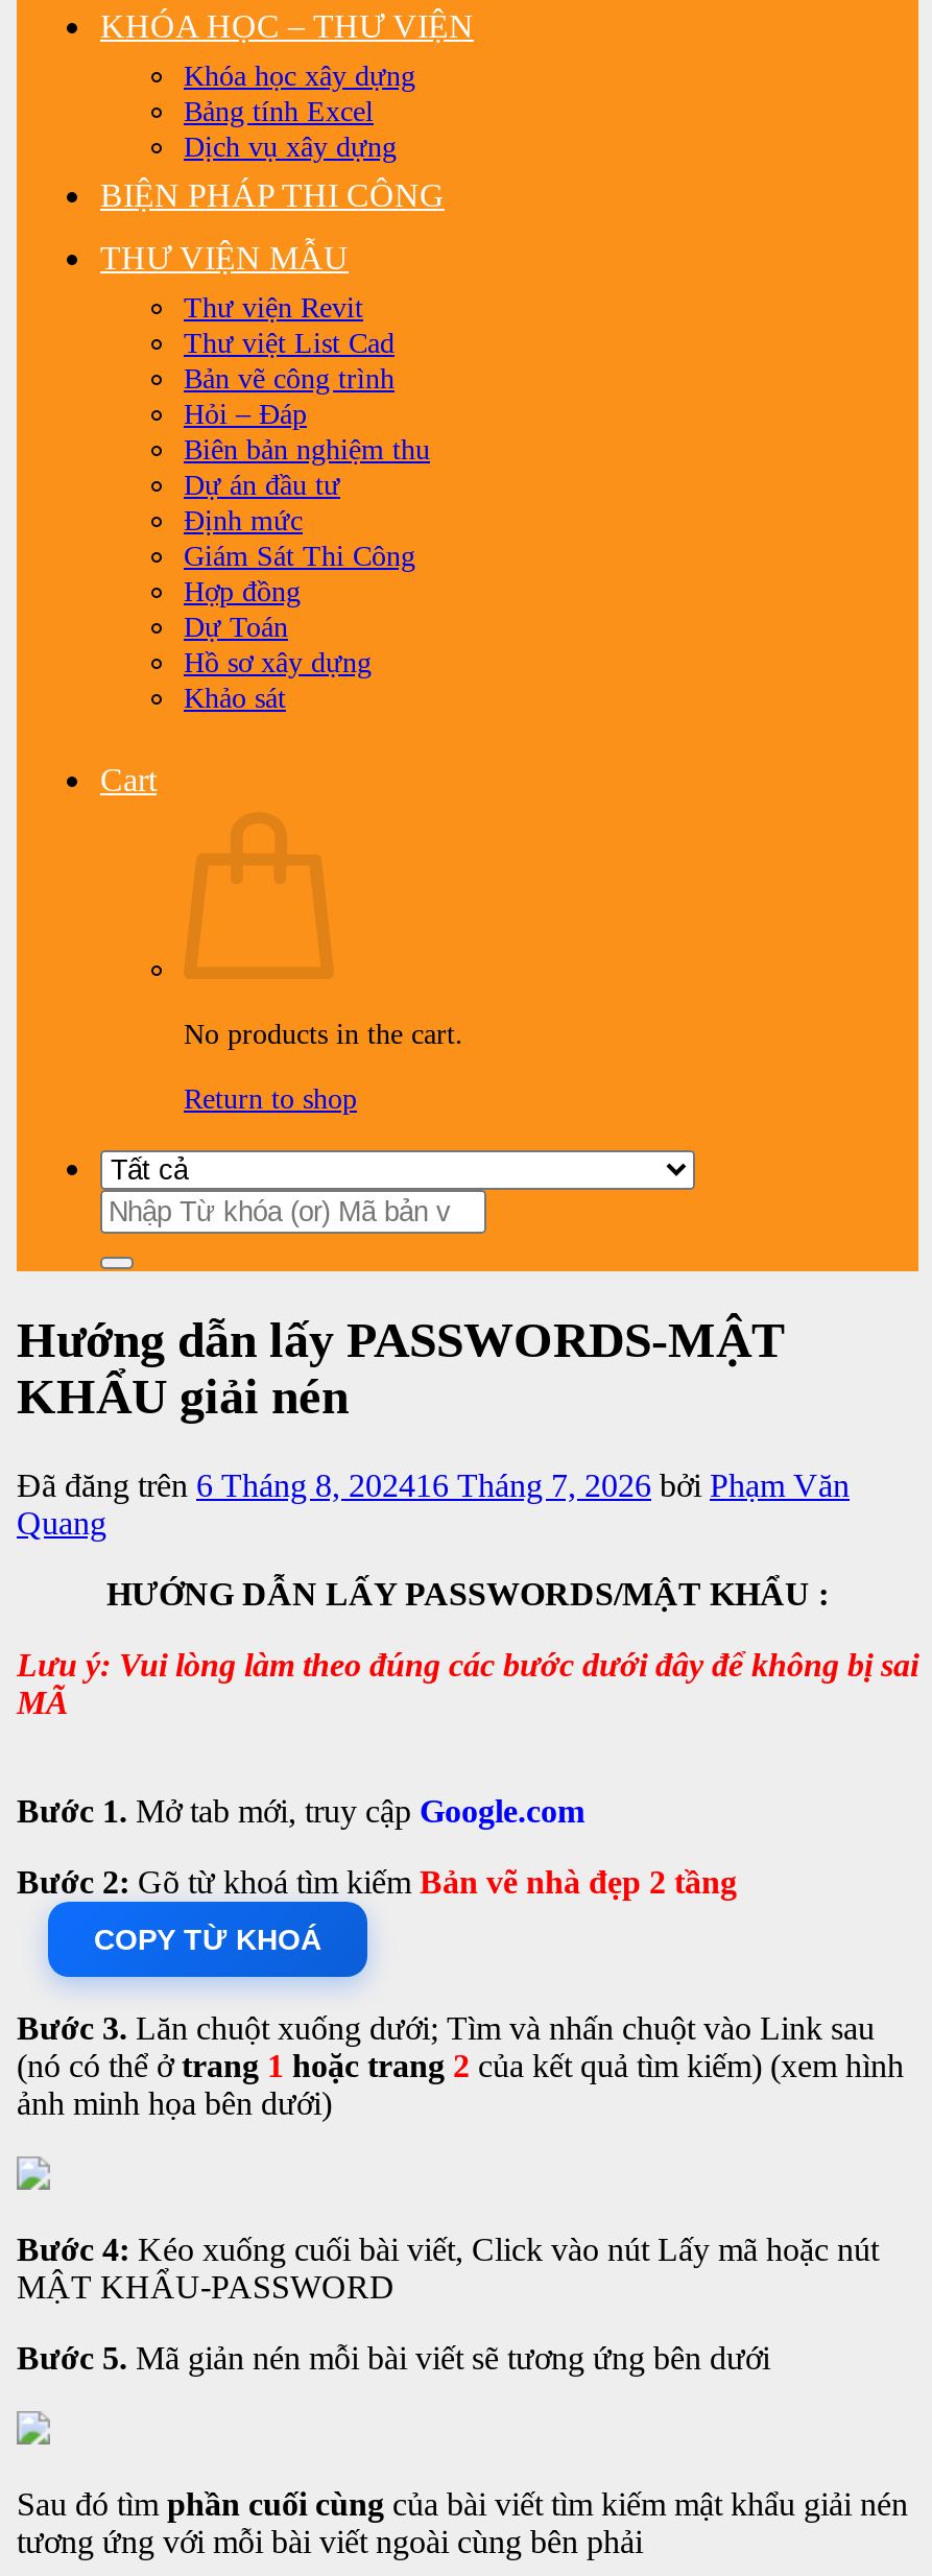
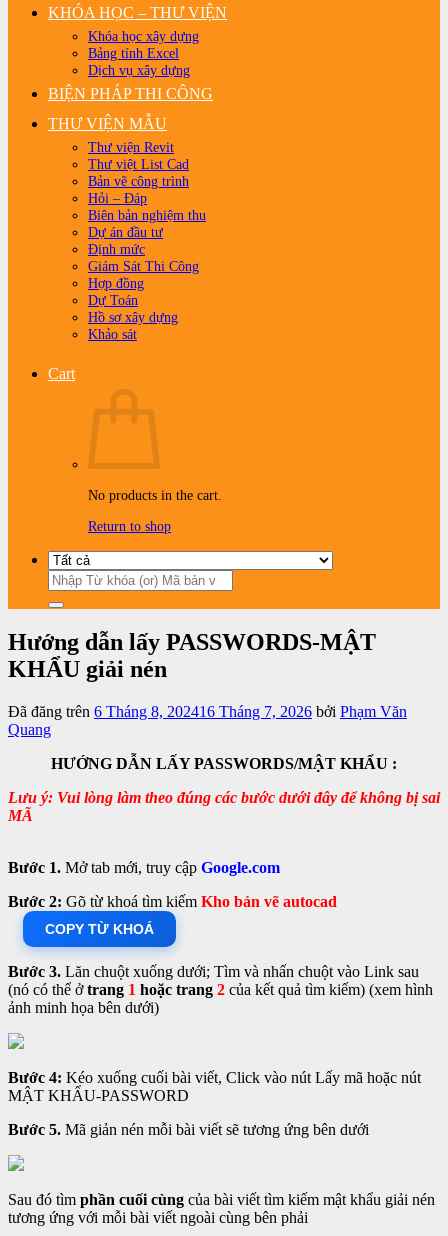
- Bước 2: Gõ từ khoá tìm kiếm Bản vẽ nhà đẹp 2 tầng
+ Bước 2: Gõ từ khoá tìm kiếm Kho bản vẽ autocad
